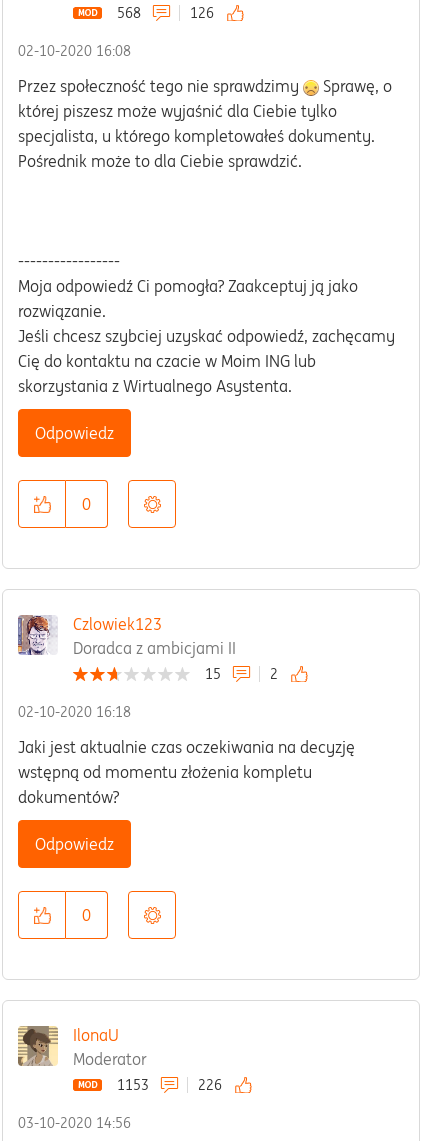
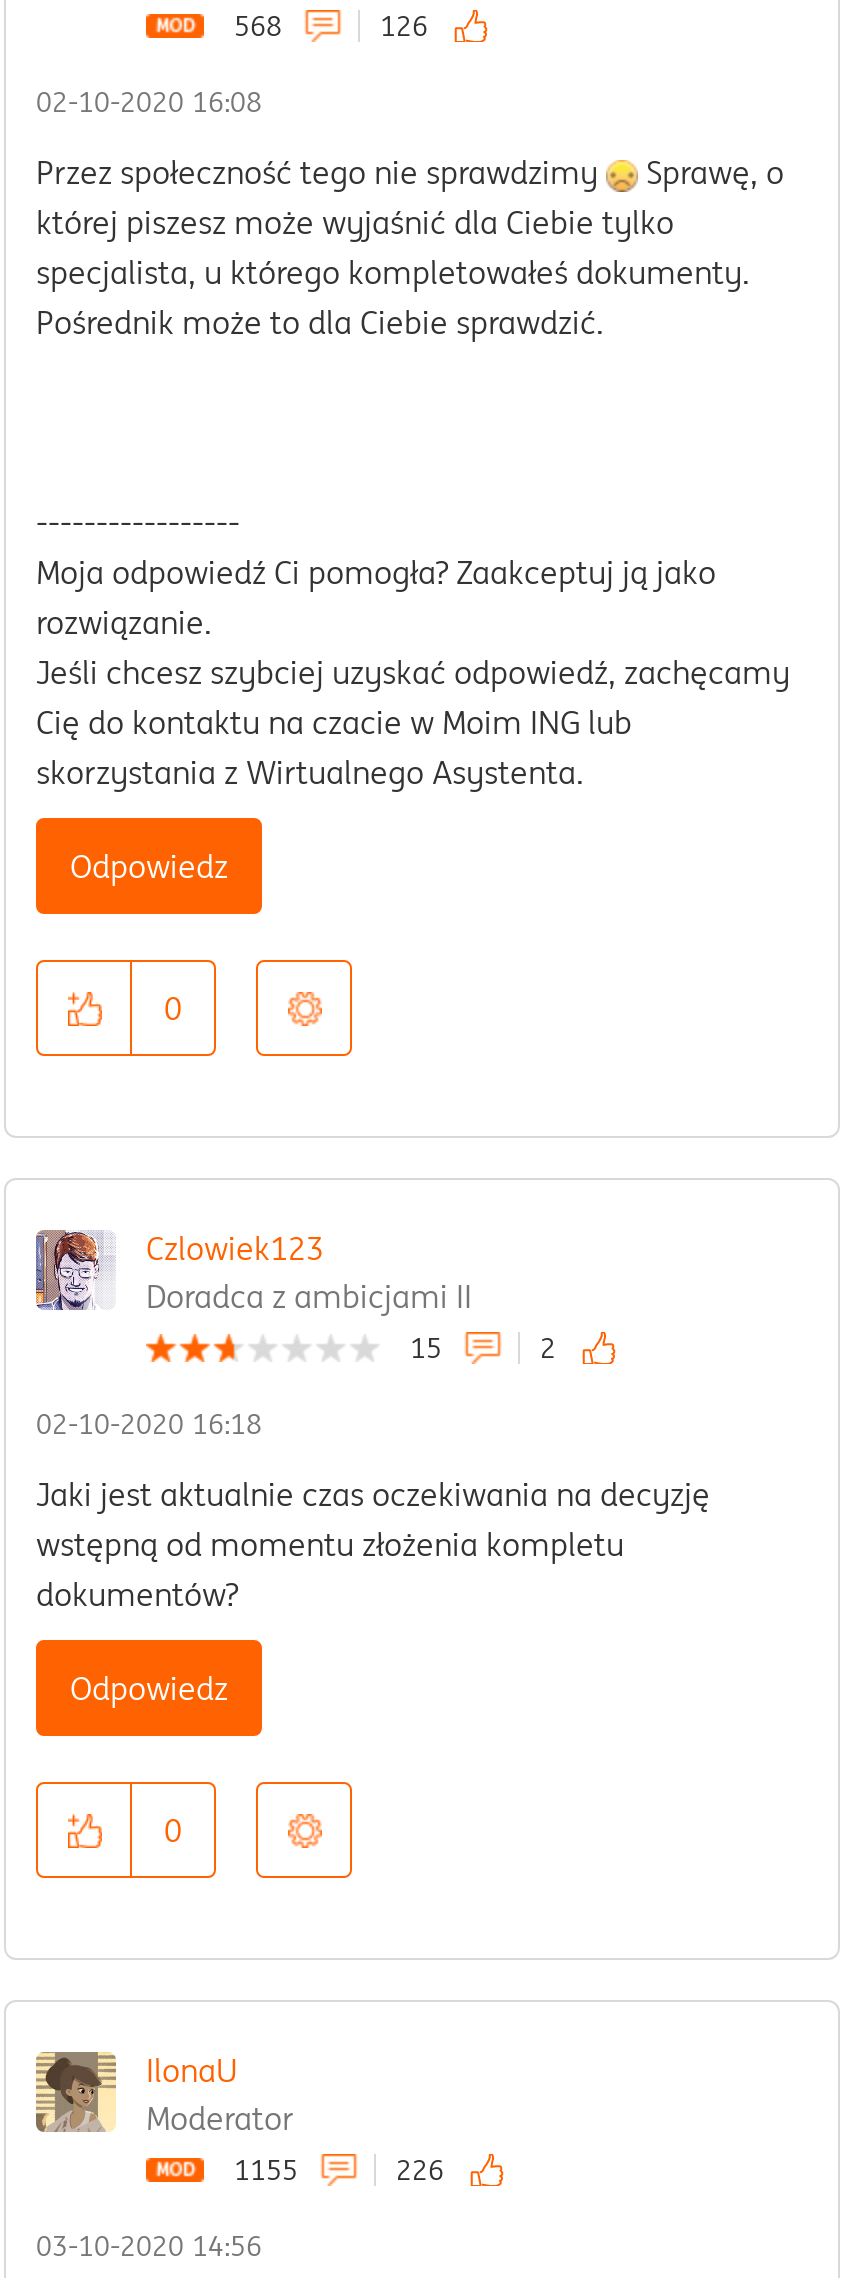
- 1153
+ 1155
